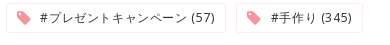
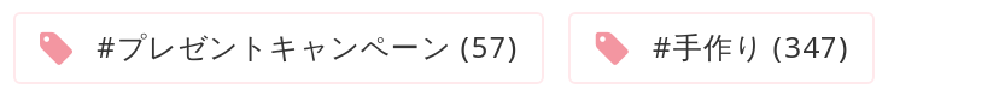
- #手作り (345)
+ #手作り (347)
